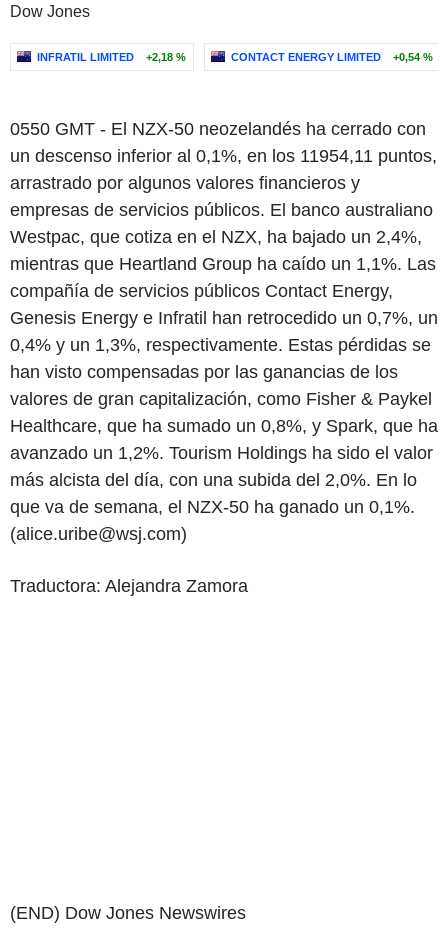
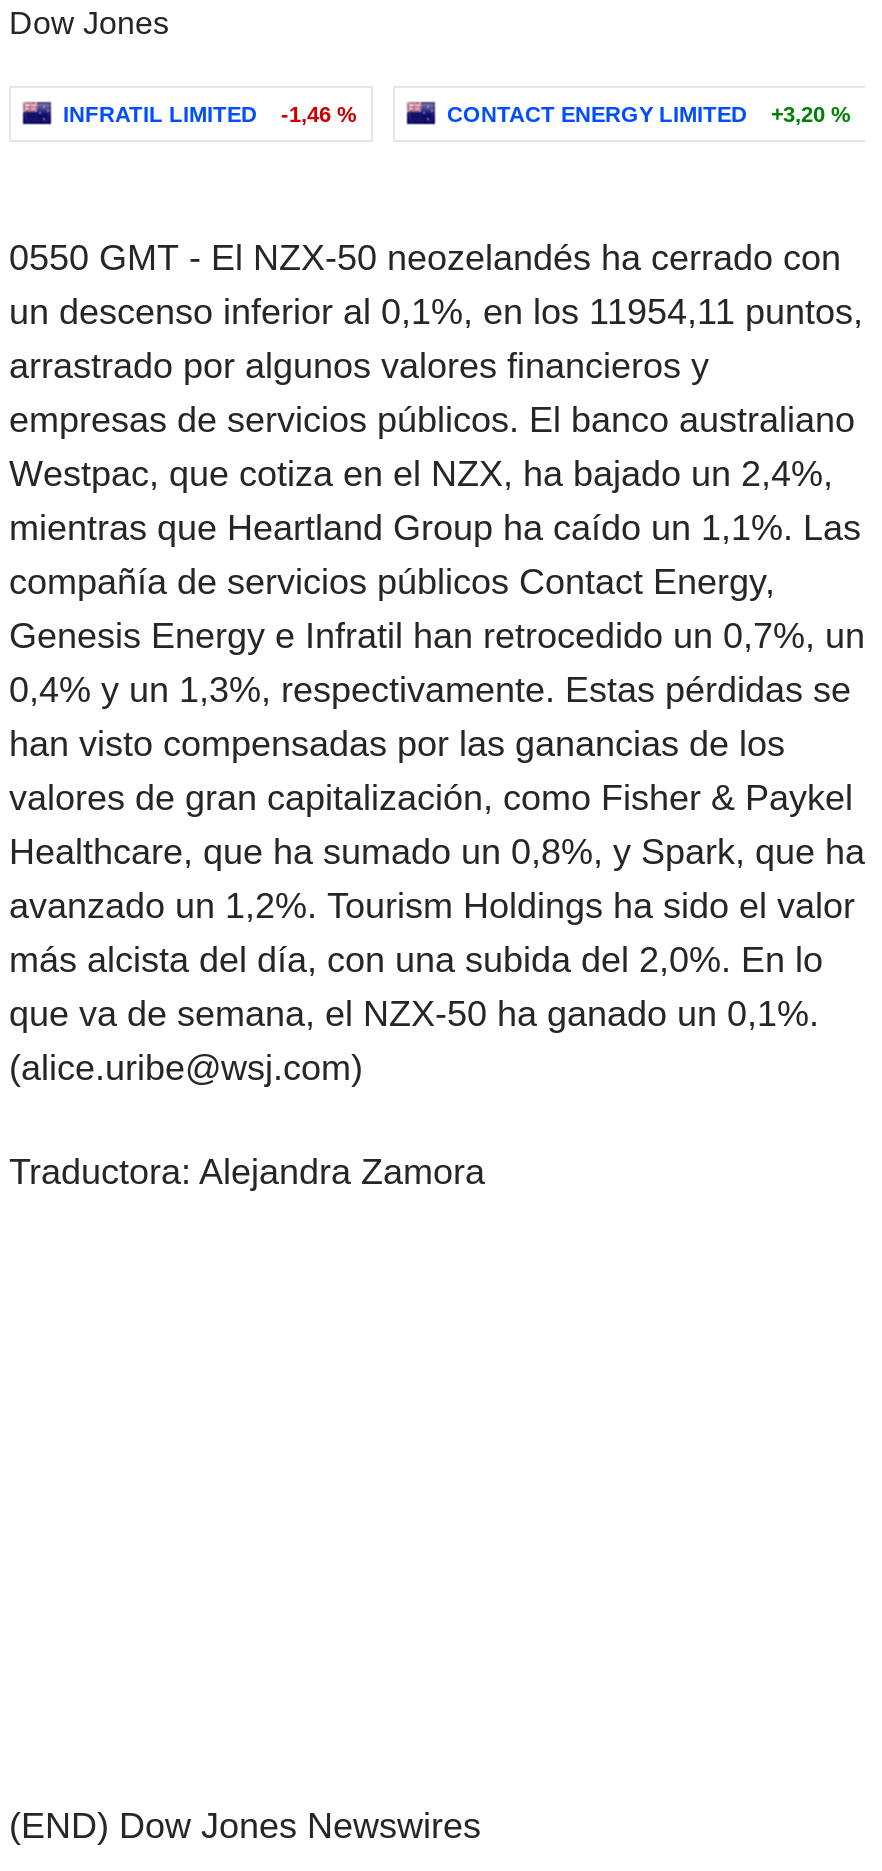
- INFRATIL LIMITED +2,18 %
+ INFRATIL LIMITED -1,46 %

- CONTACT ENERGY LIMITED +0,54 %
+ CONTACT ENERGY LIMITED +3,20 %
